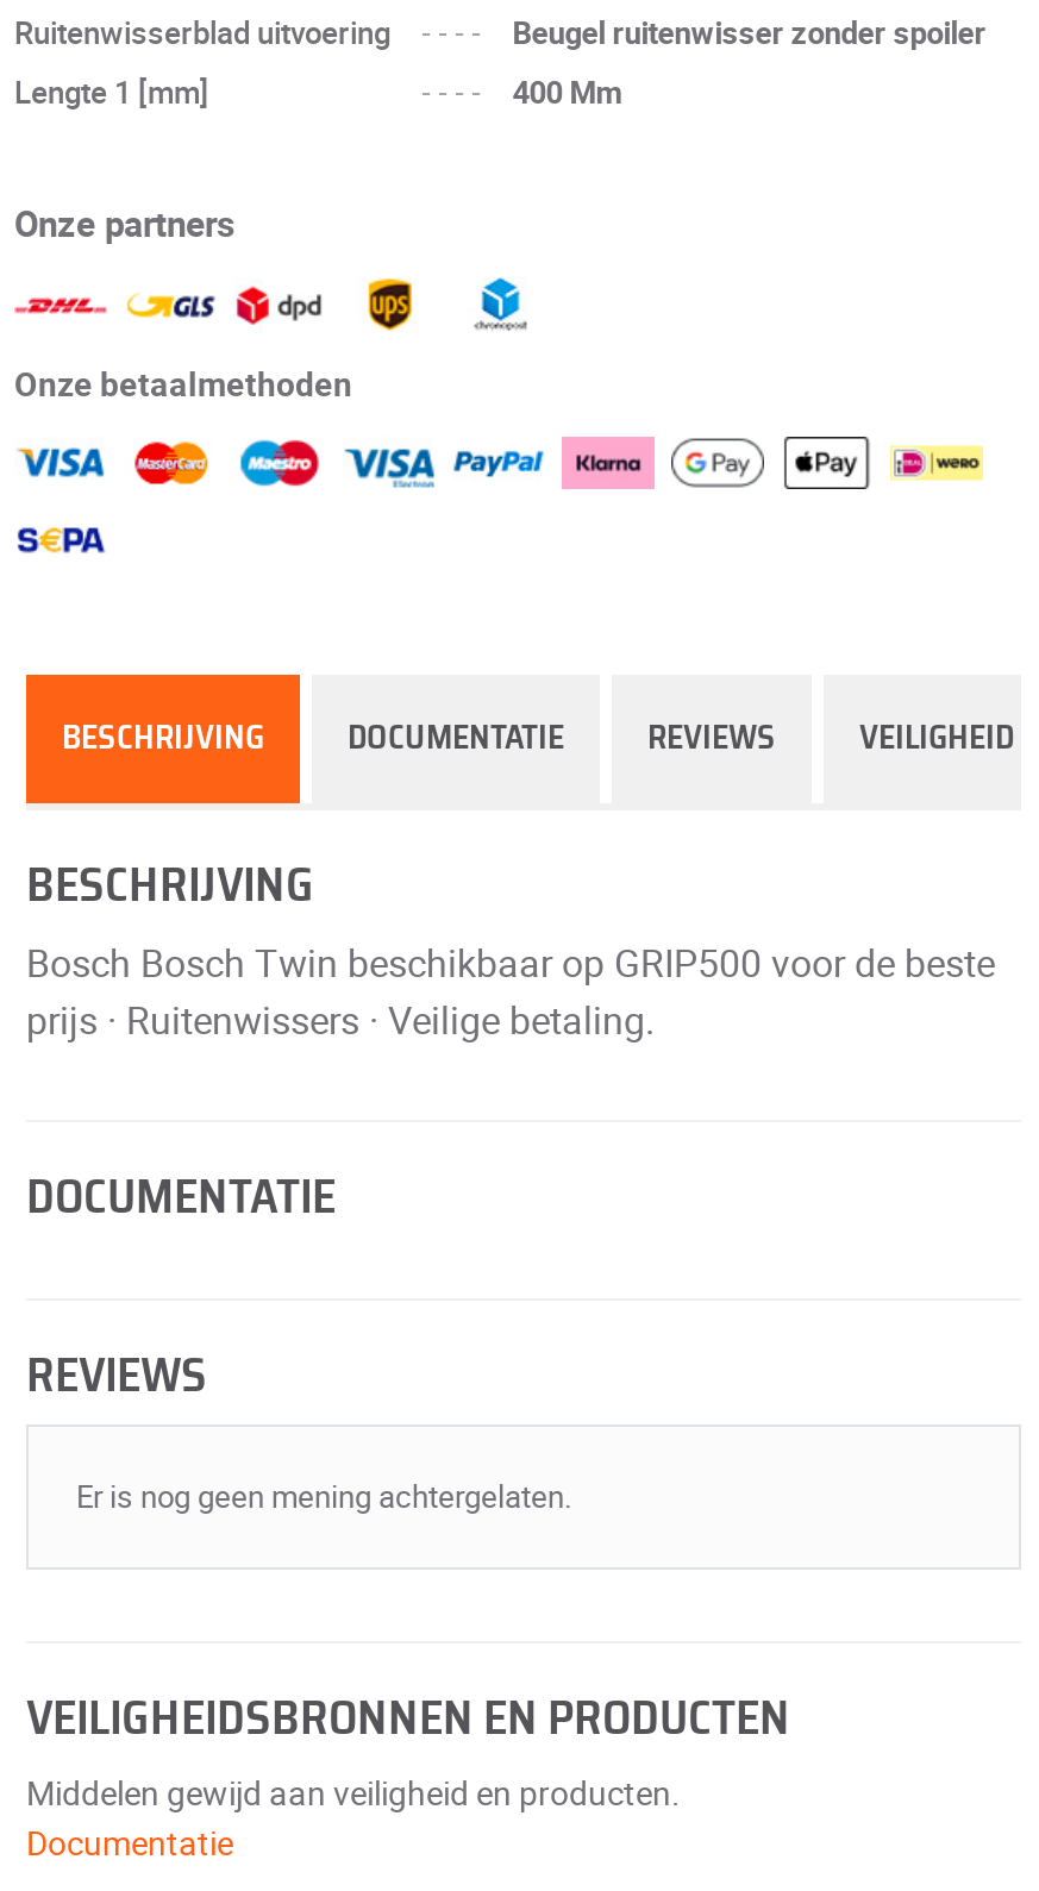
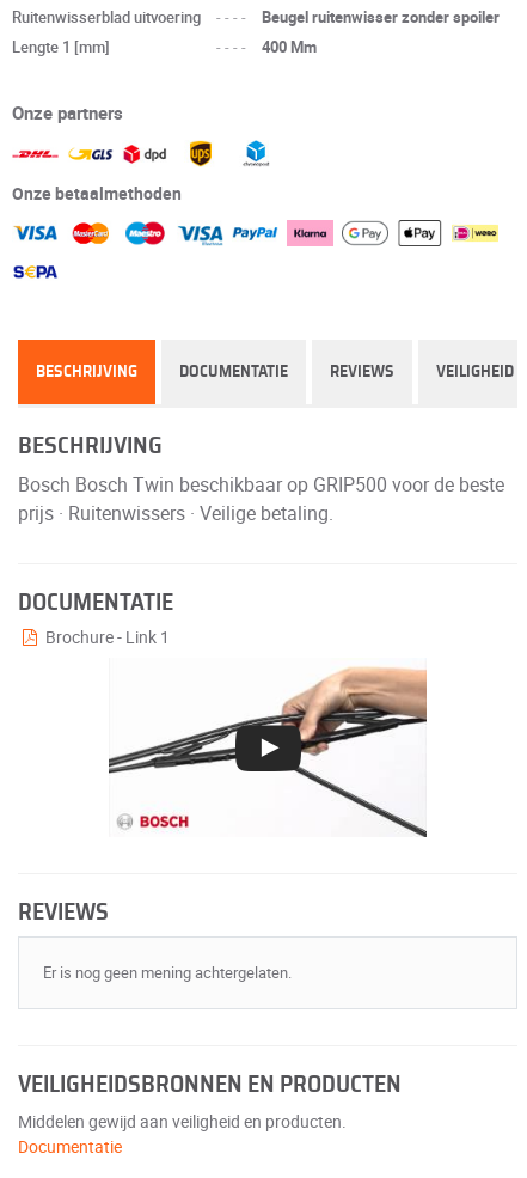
+ Brochure - Link 1

+ [image]
